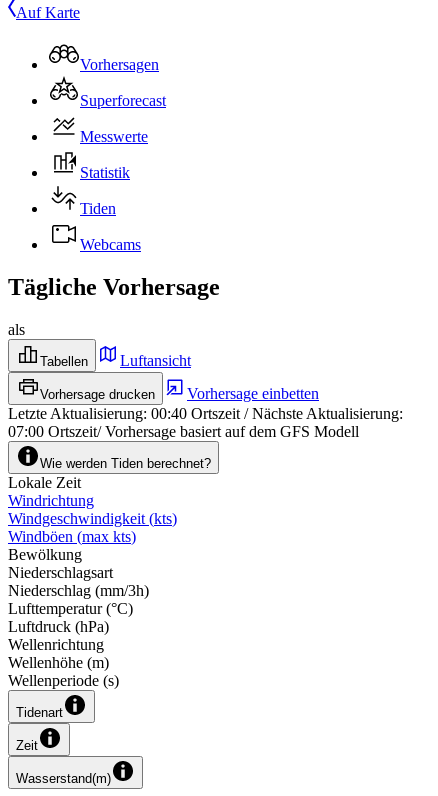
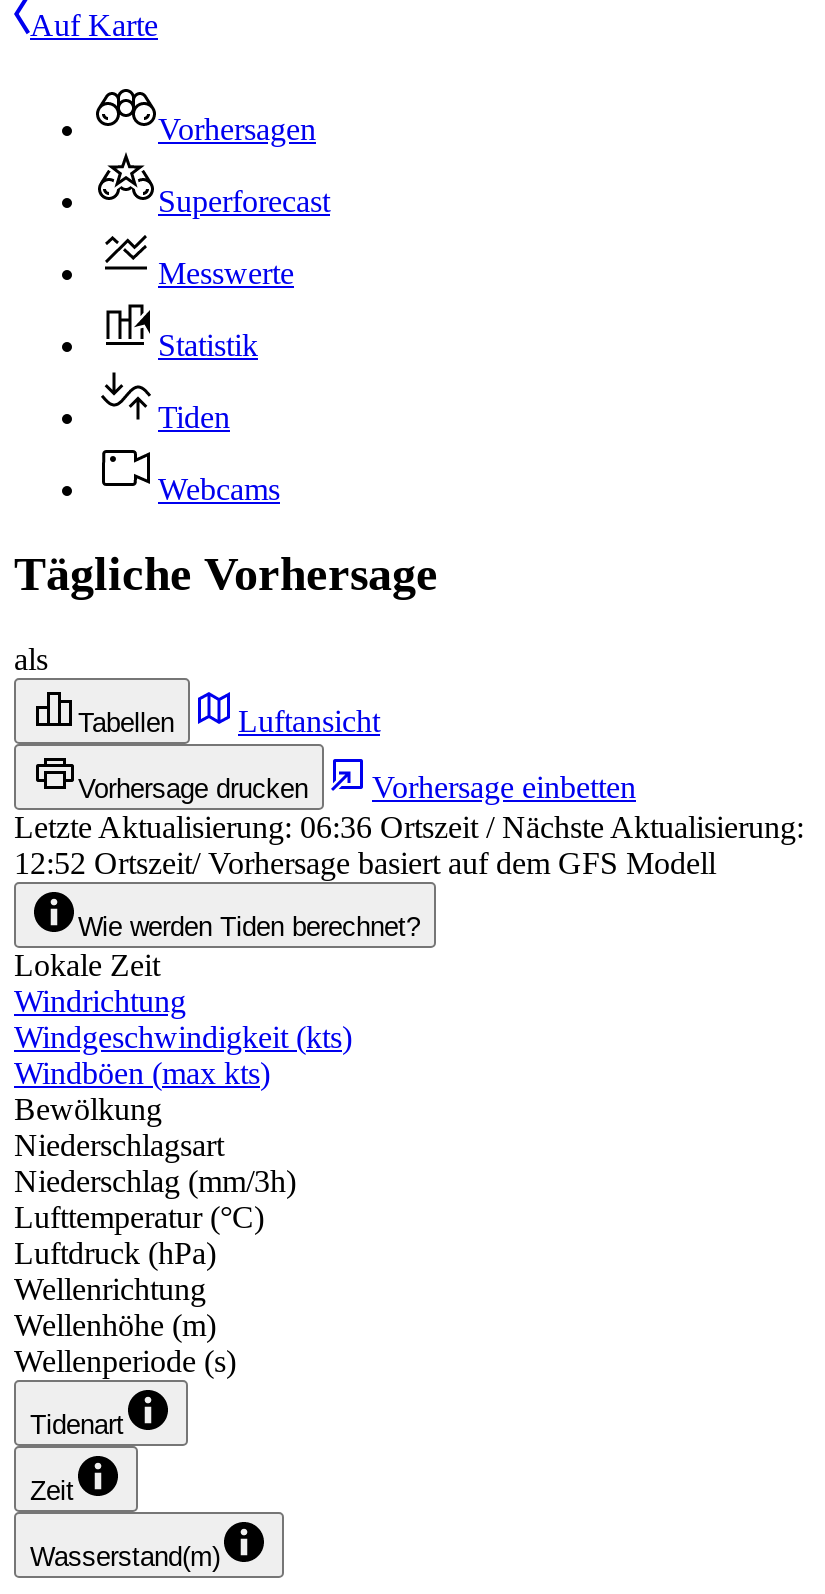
- Letzte Aktualisierung:00:40 Ortszeit / Nächste Aktualisierung:
+ Letzte Aktualisierung:06:36 Ortszeit / Nächste Aktualisierung:

- 07:00 Ortszeit/ Vorhersage basiert auf dem GFS Modell
+ 12:52 Ortszeit/ Vorhersage basiert auf dem GFS Modell
